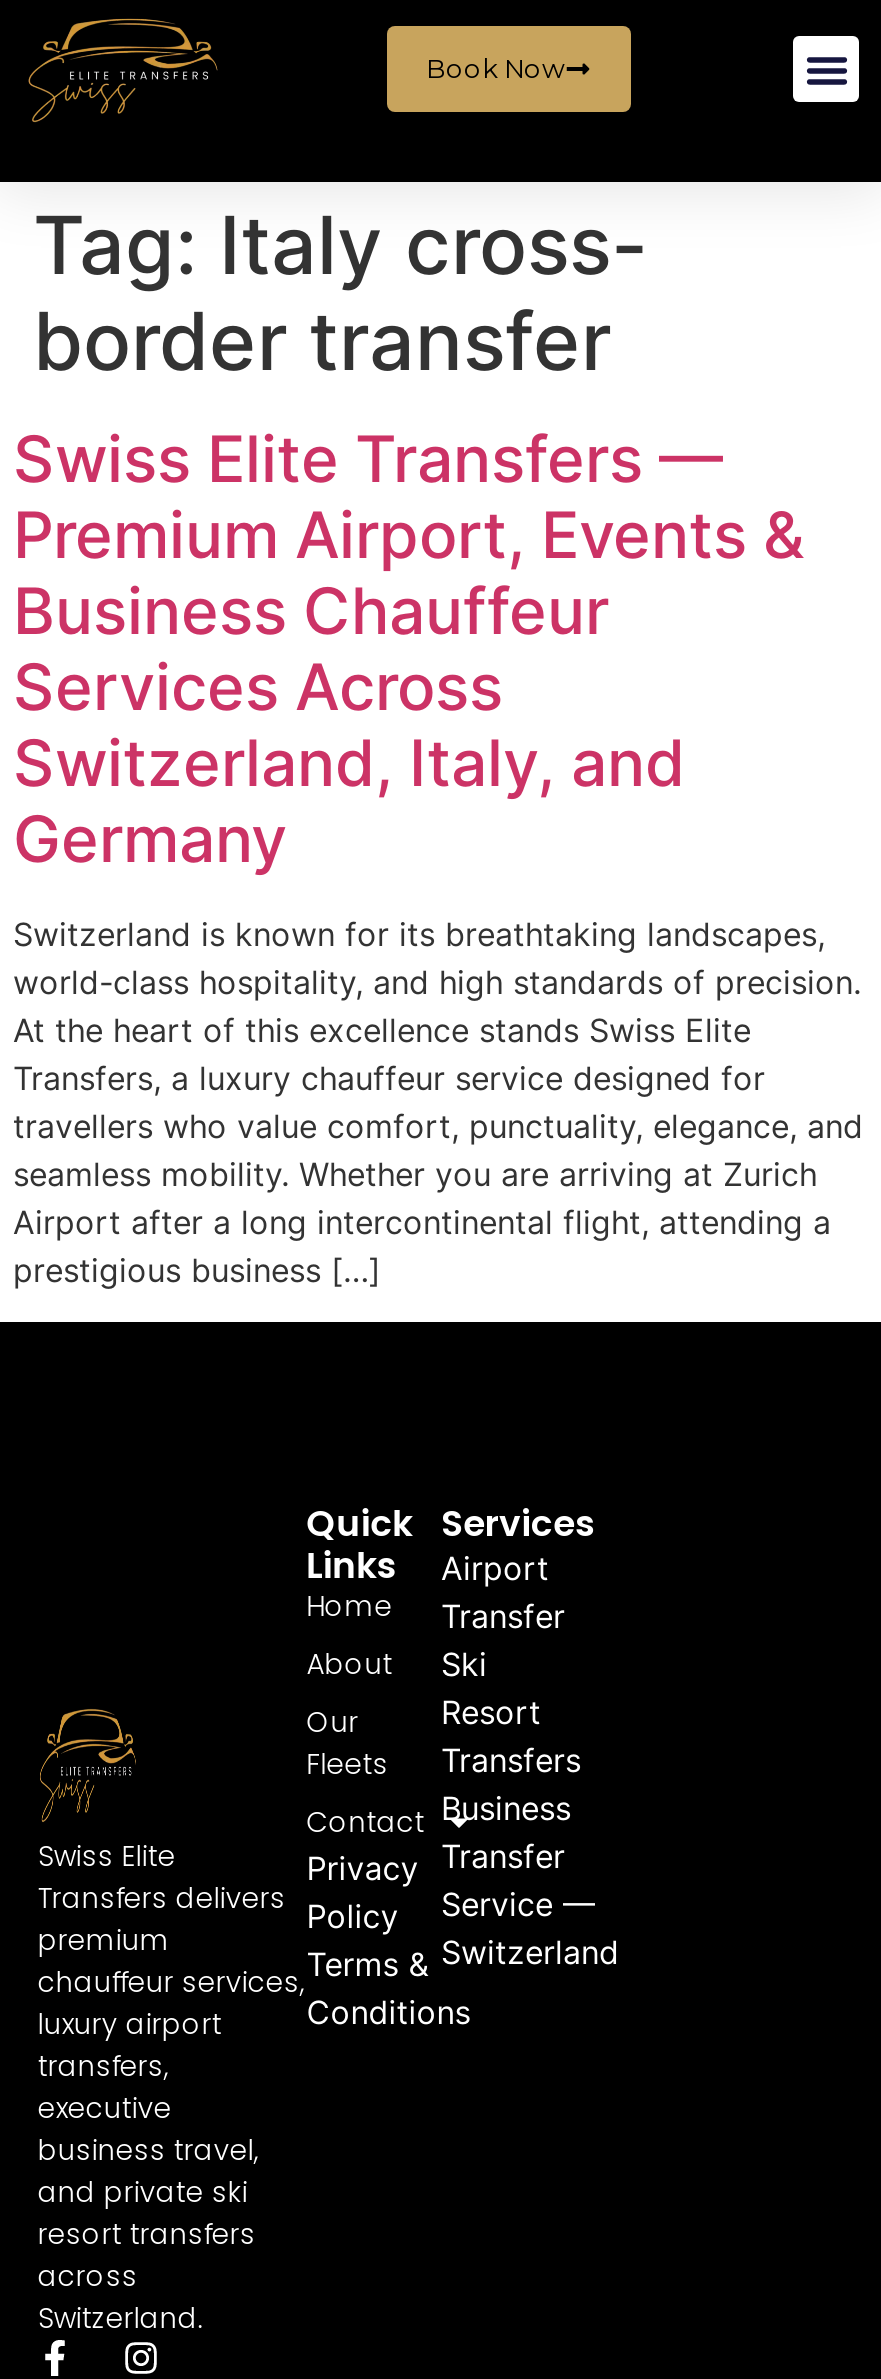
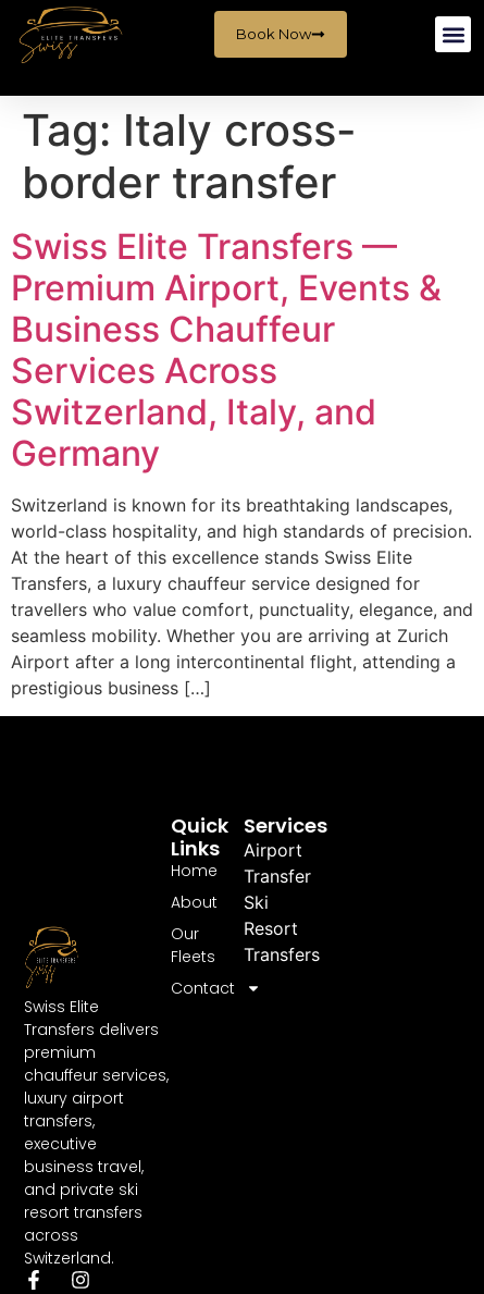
- Business
- Transfer
- Service —
- Switzerland

- Privacy
- Policy
- Terms &
- Conditions
